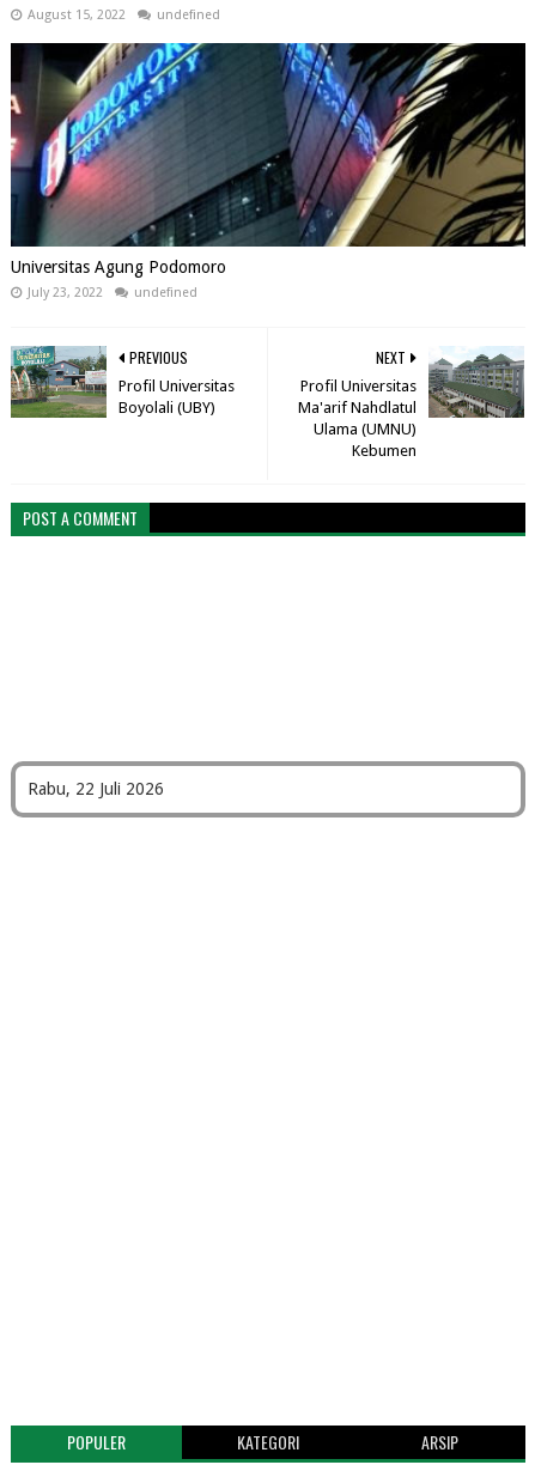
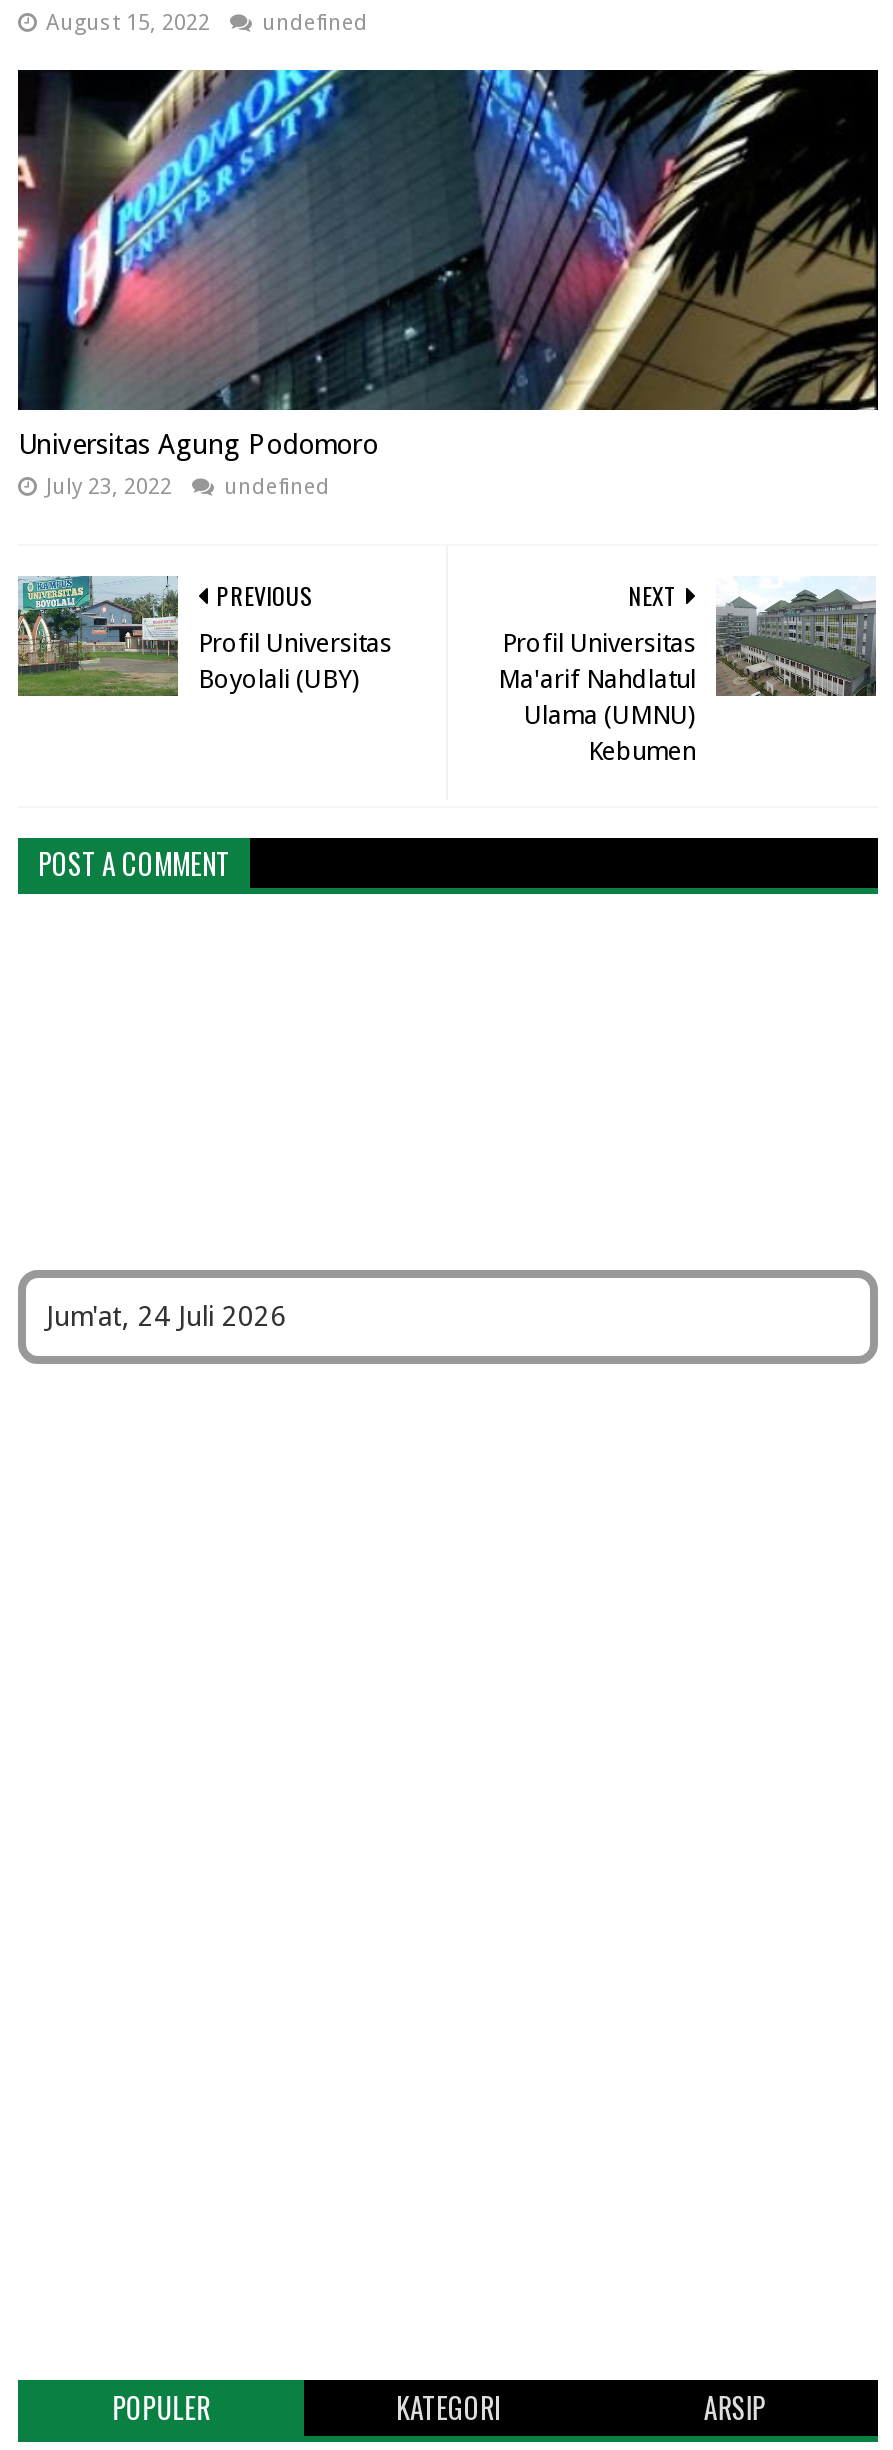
- Rabu, 22 Juli 2026
+ Jum'at, 24 Juli 2026
